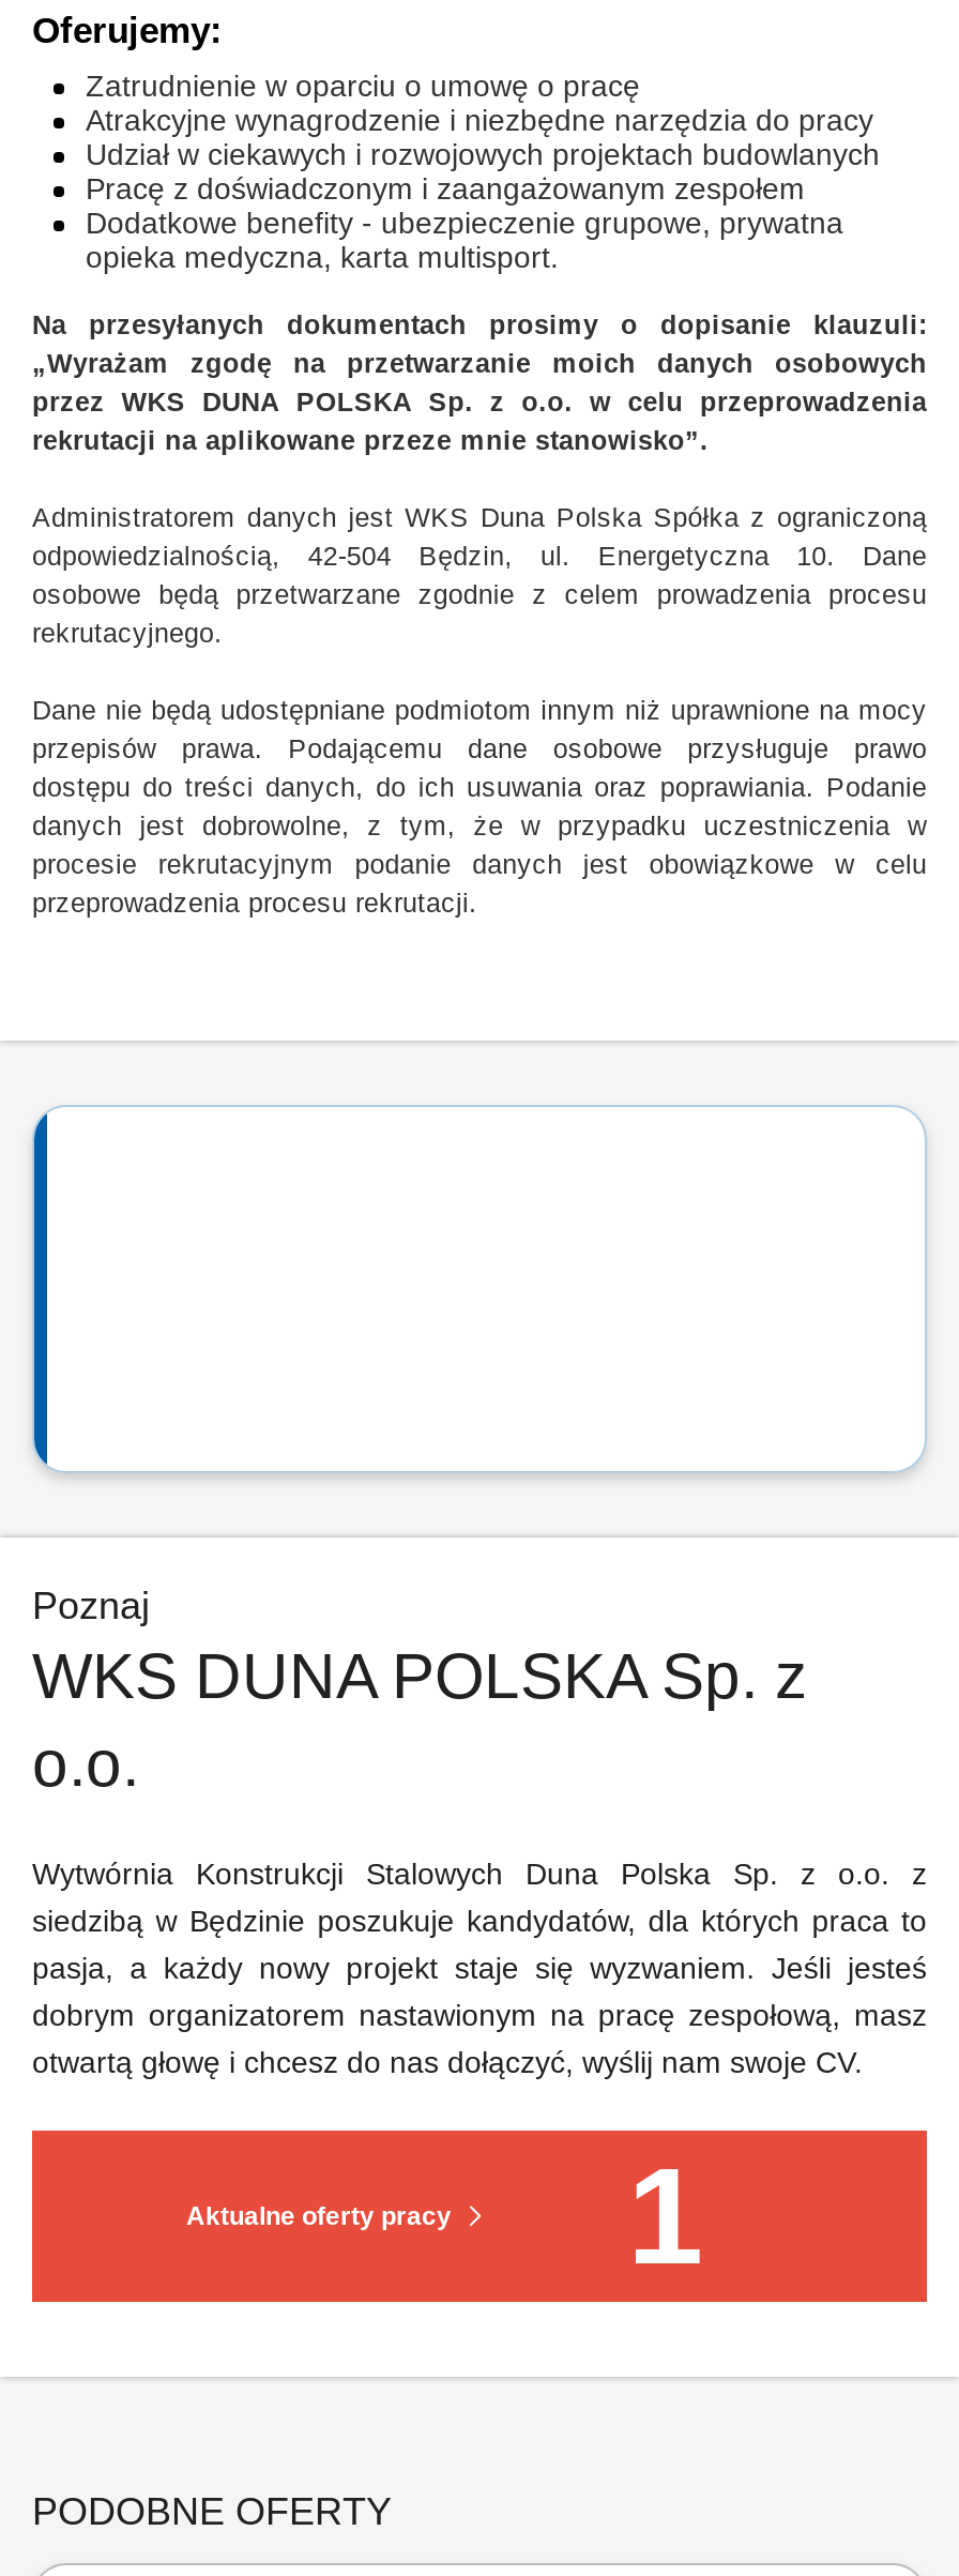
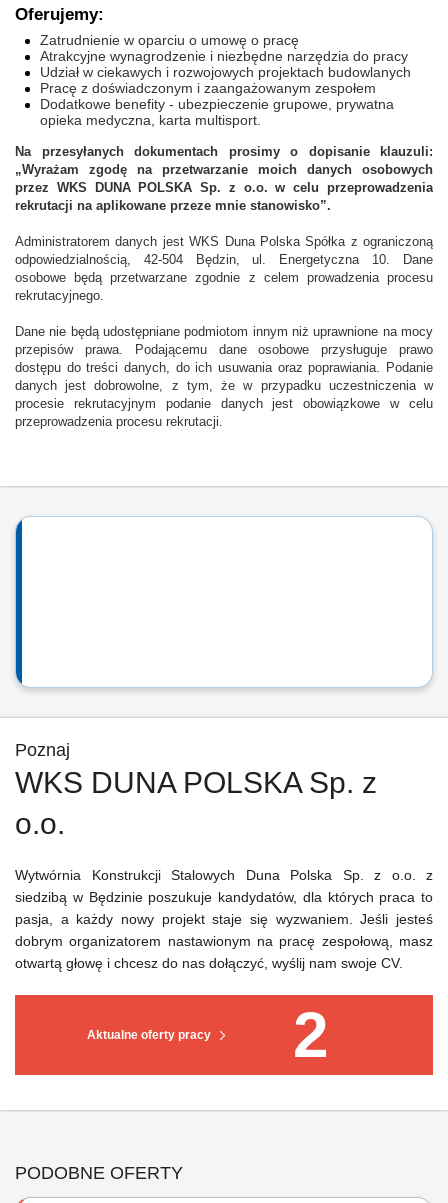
- 1
+ 2
